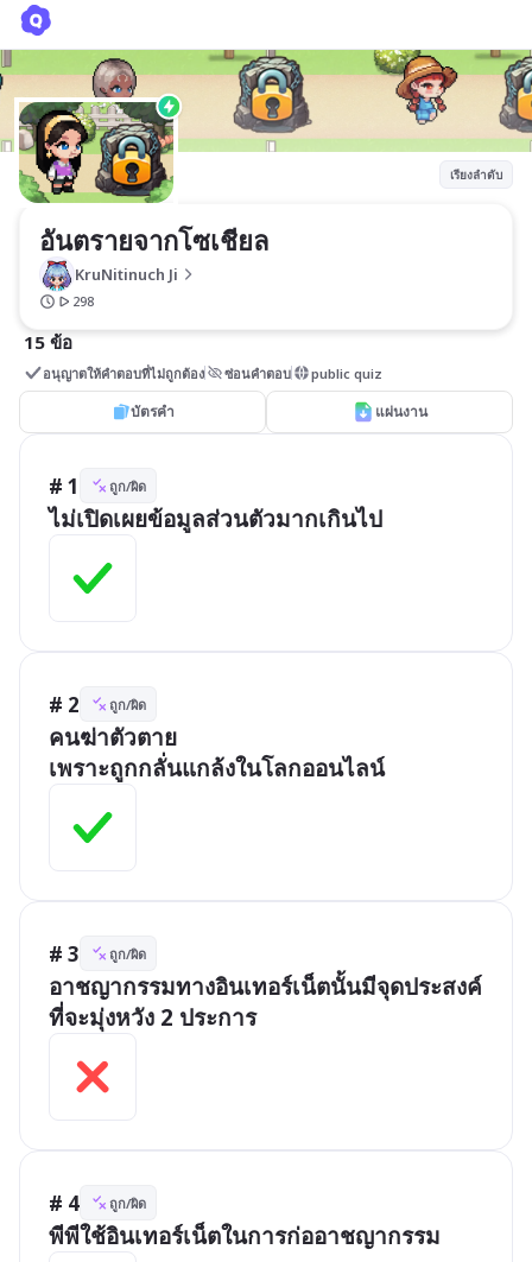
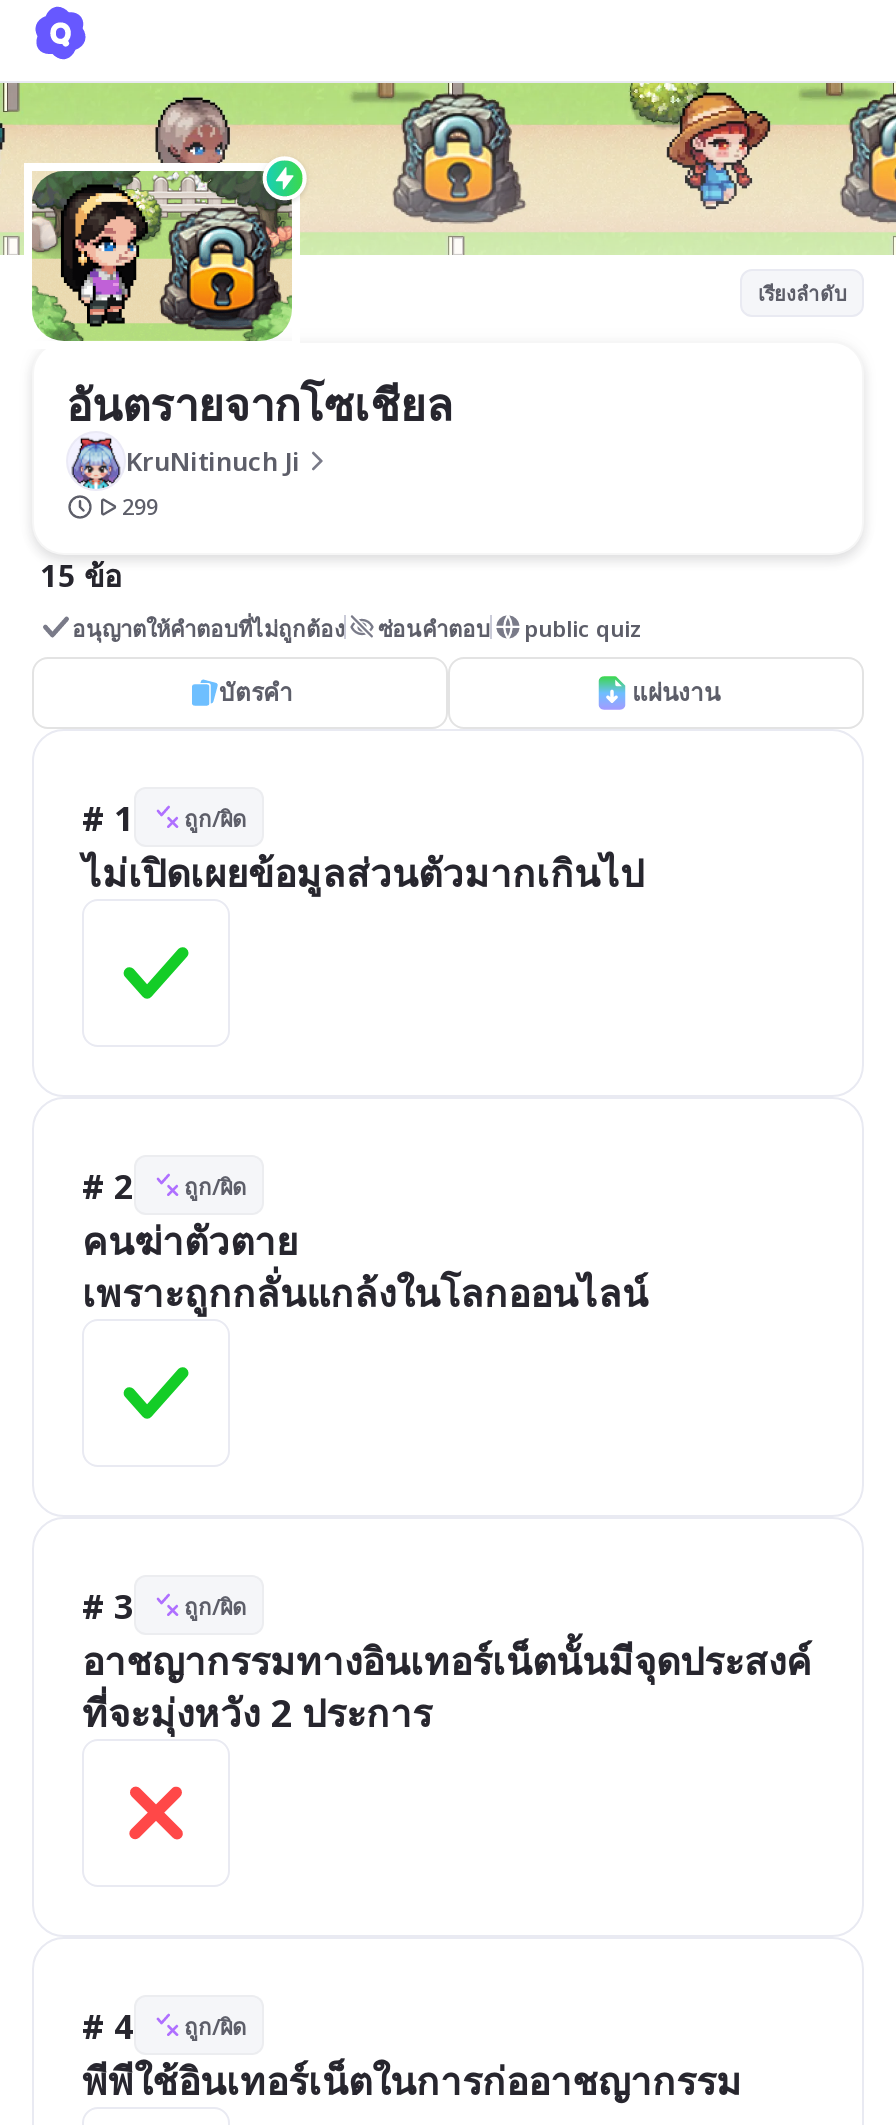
- 298
+ 299
